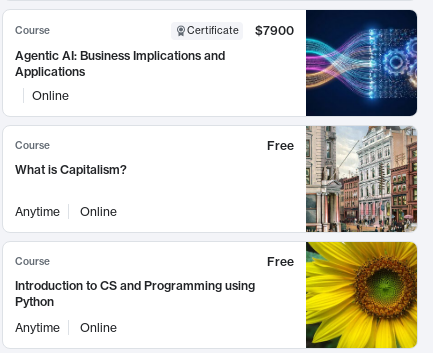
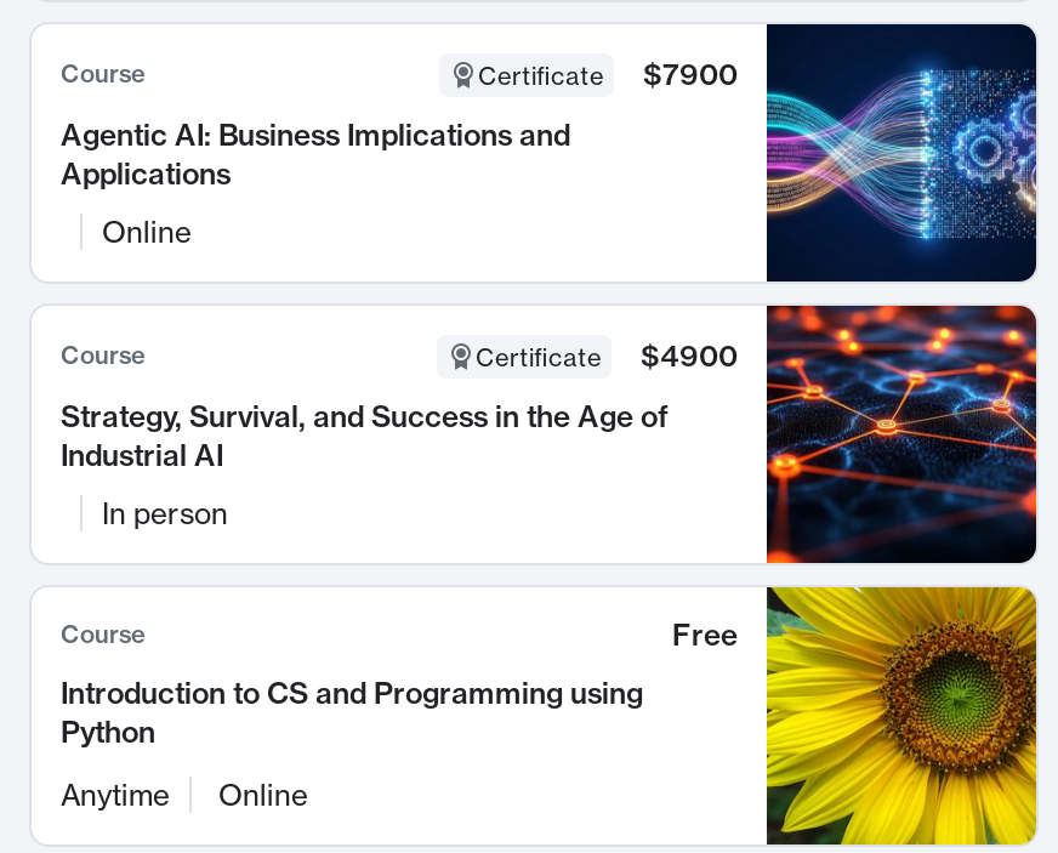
- [image]
- Free
+ [image]
+ Certificate
+ $4900

- What is Capitalism?
+ Strategy, Survival, and Success in the Age of
+ Industrial AI

- Anytime
- Online
+ In person
